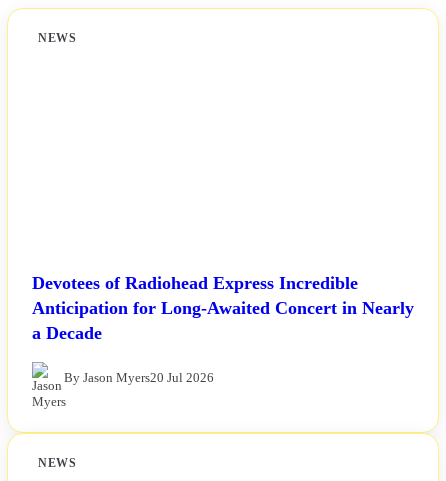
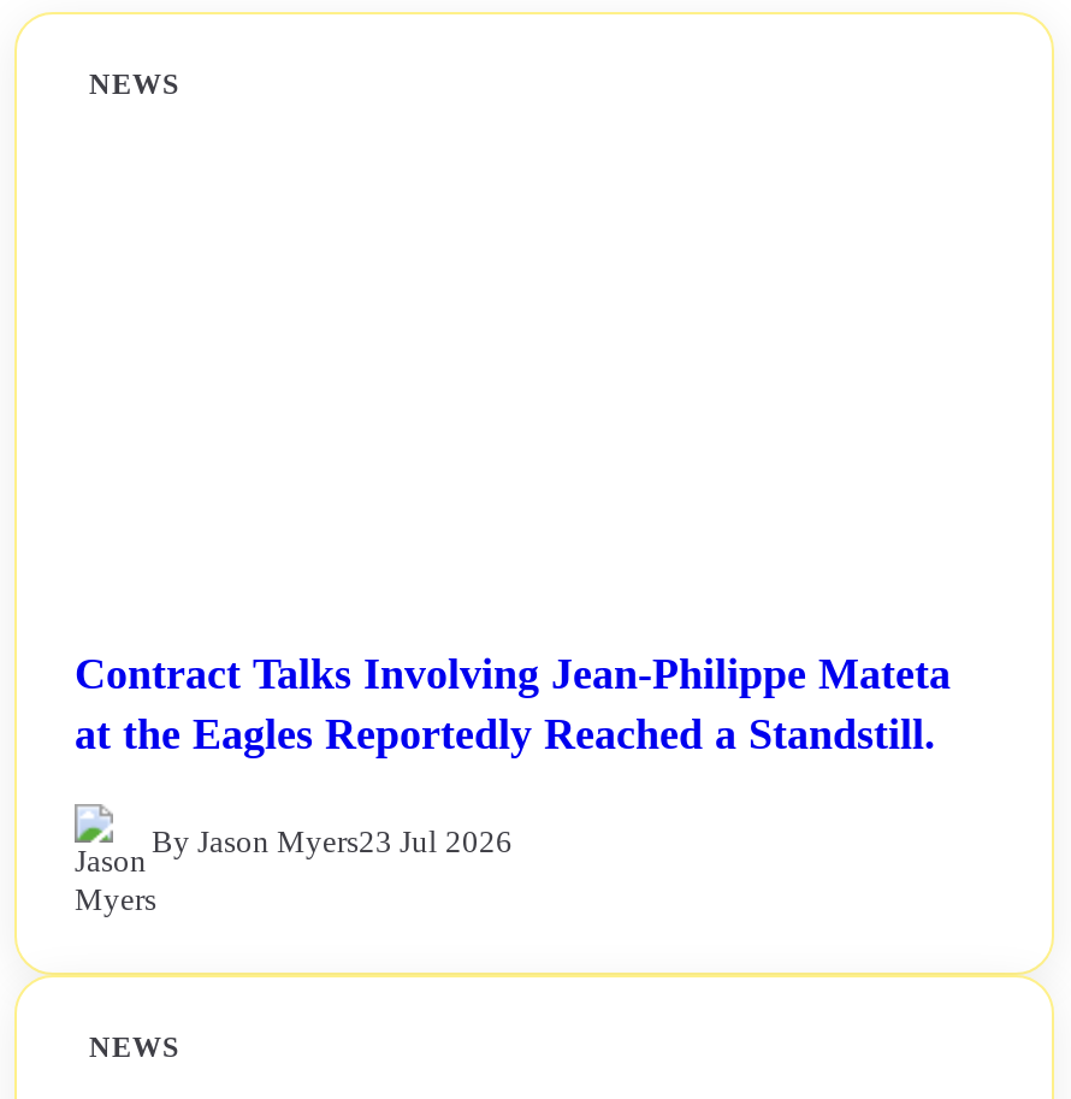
- Devotees of Radiohead Express Incredible
- Anticipation for Long-Awaited Concert in Nearly
- a Decade
+ Contract Talks Involving Jean-Philippe Mateta
+ at the Eagles Reportedly Reached a Standstill.

- By Jason Myers20 Jul 2026
+ By Jason Myers23 Jul 2026
